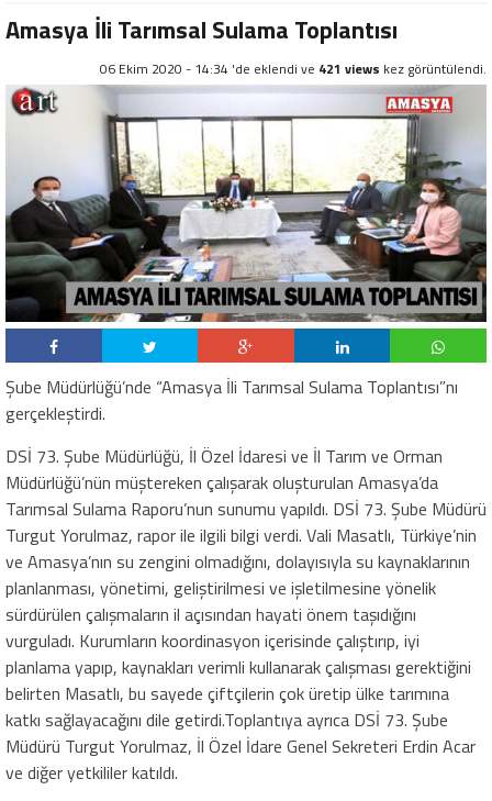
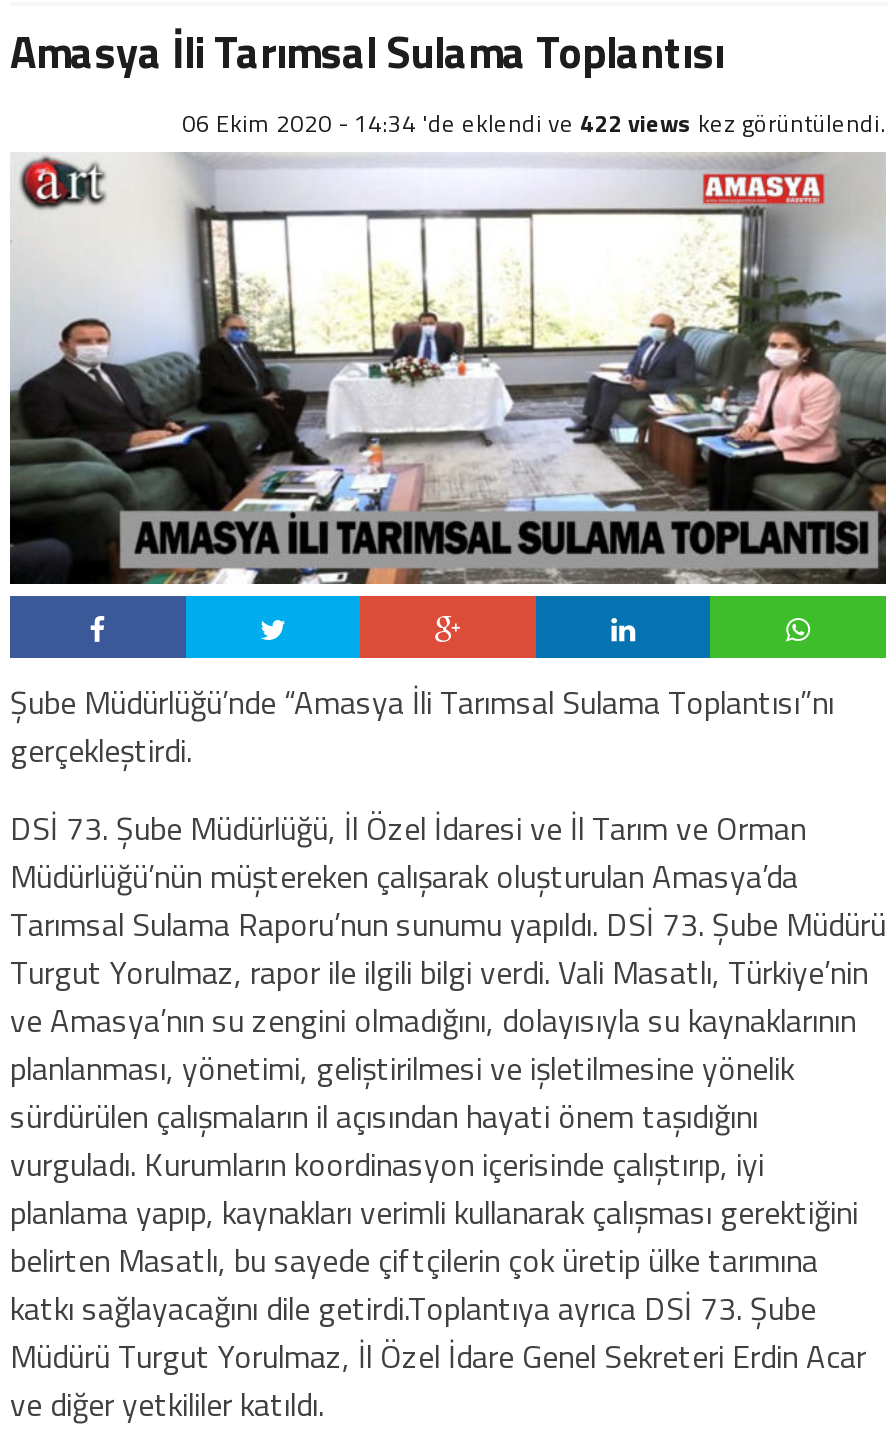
- 06 Ekim 2020 - 14:34 'de eklendi ve 421 views kez görüntülendi.
+ 06 Ekim 2020 - 14:34 'de eklendi ve 422 views kez görüntülendi.
